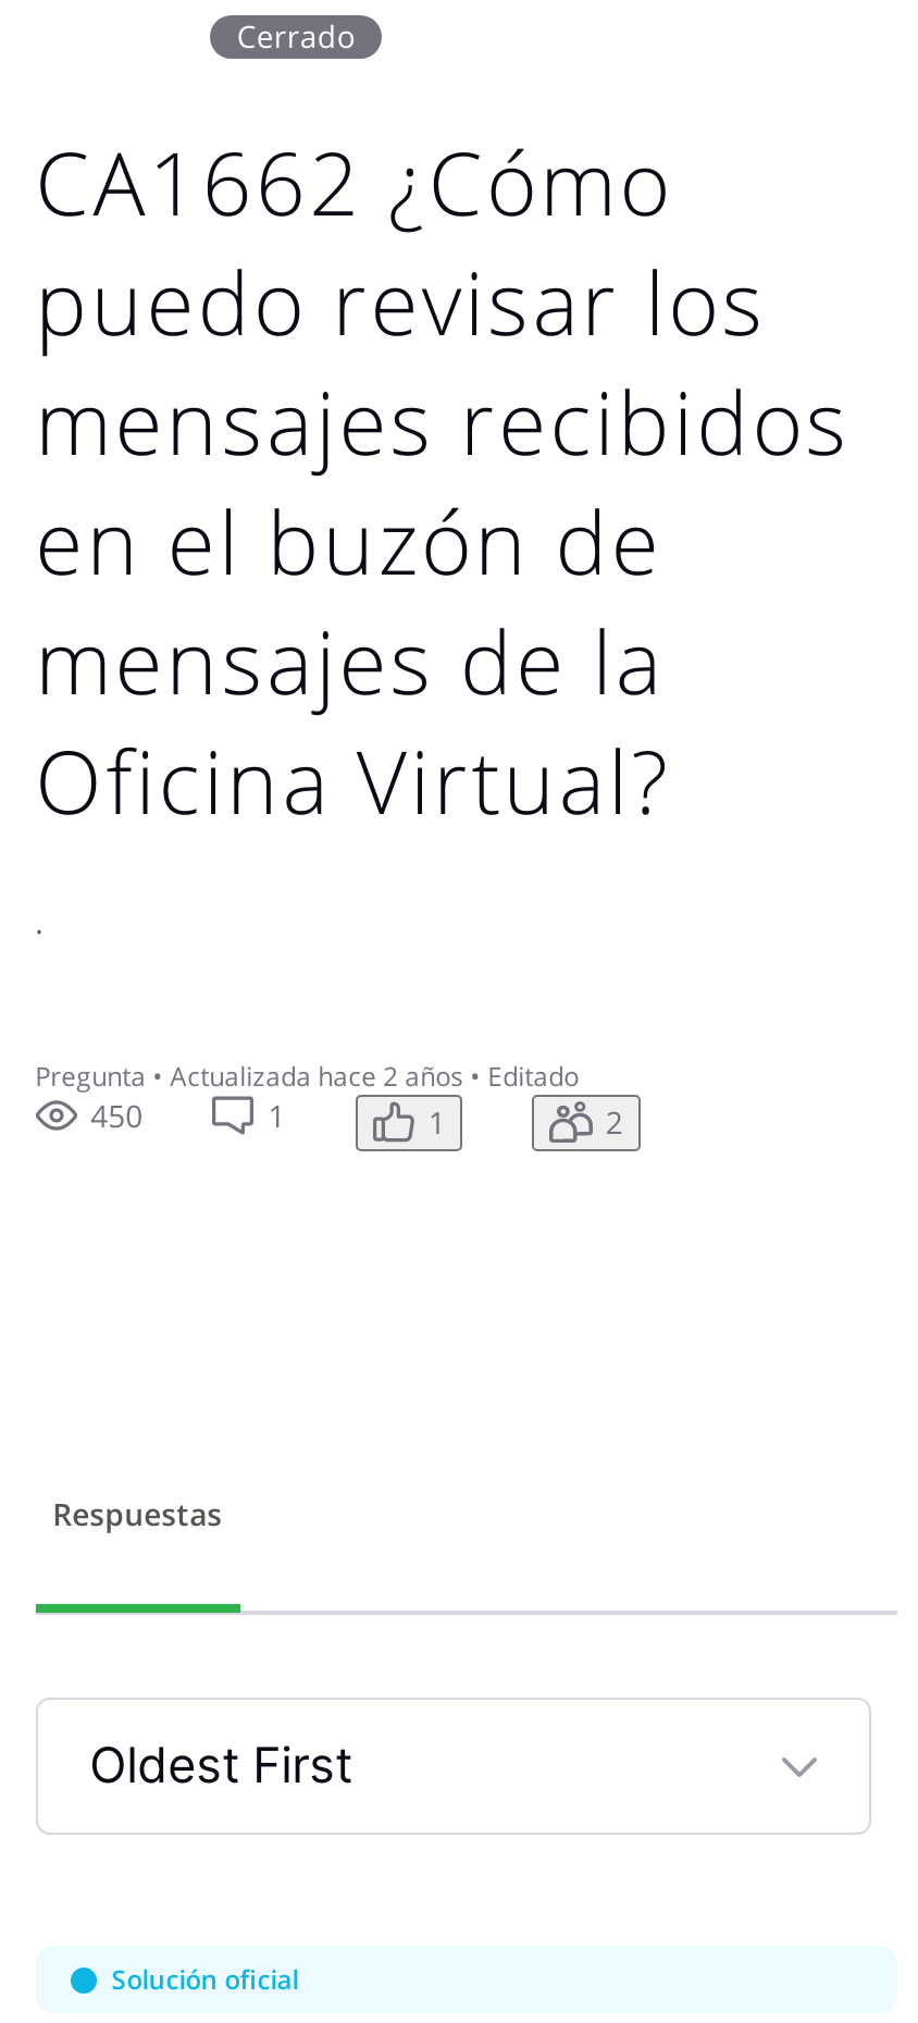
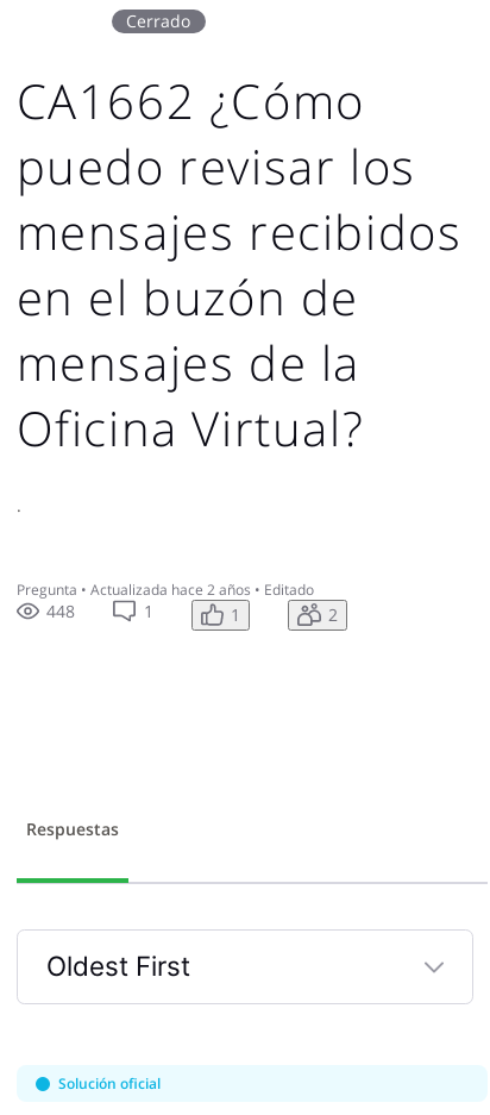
- 450
+ 448
